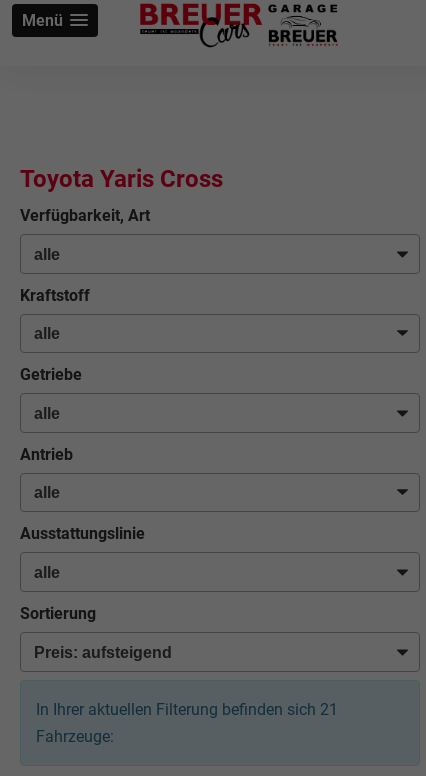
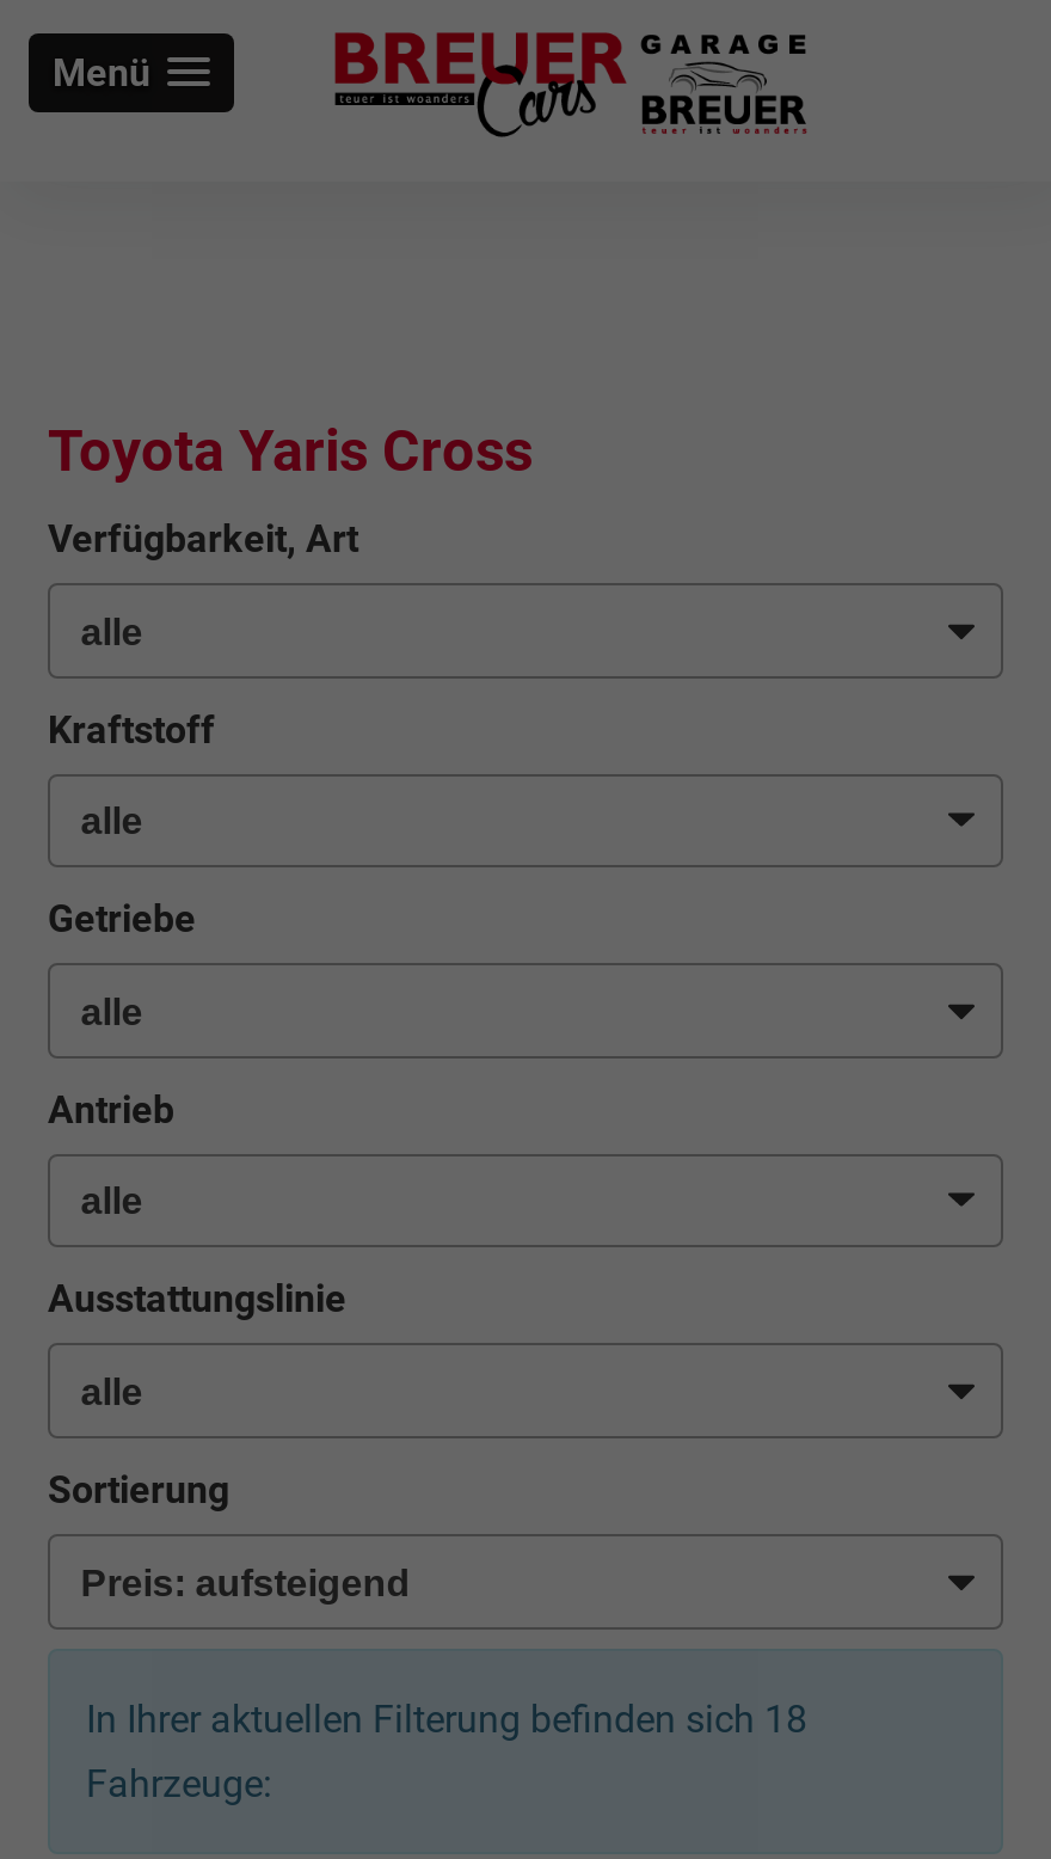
- In Ihrer aktuellen Filterung befinden sich 21
+ In Ihrer aktuellen Filterung befinden sich 18
